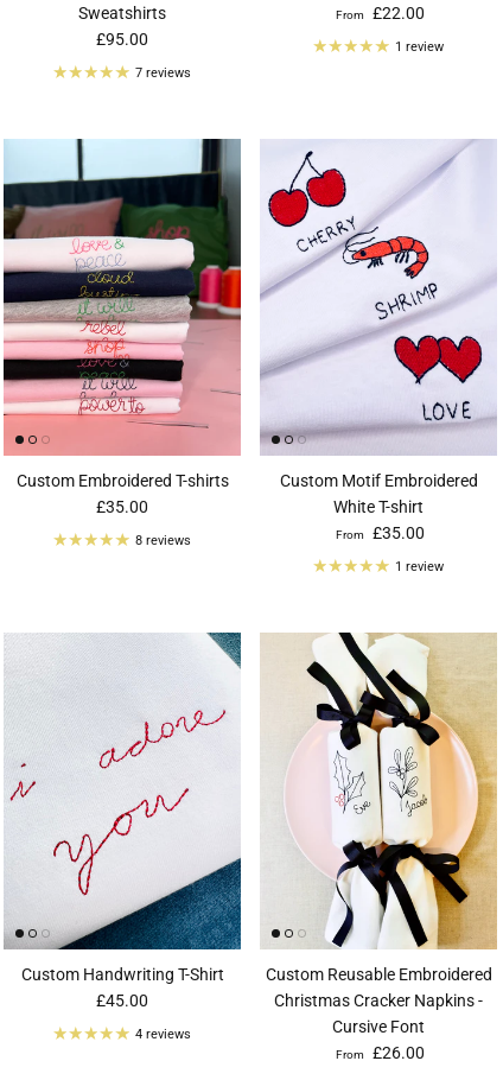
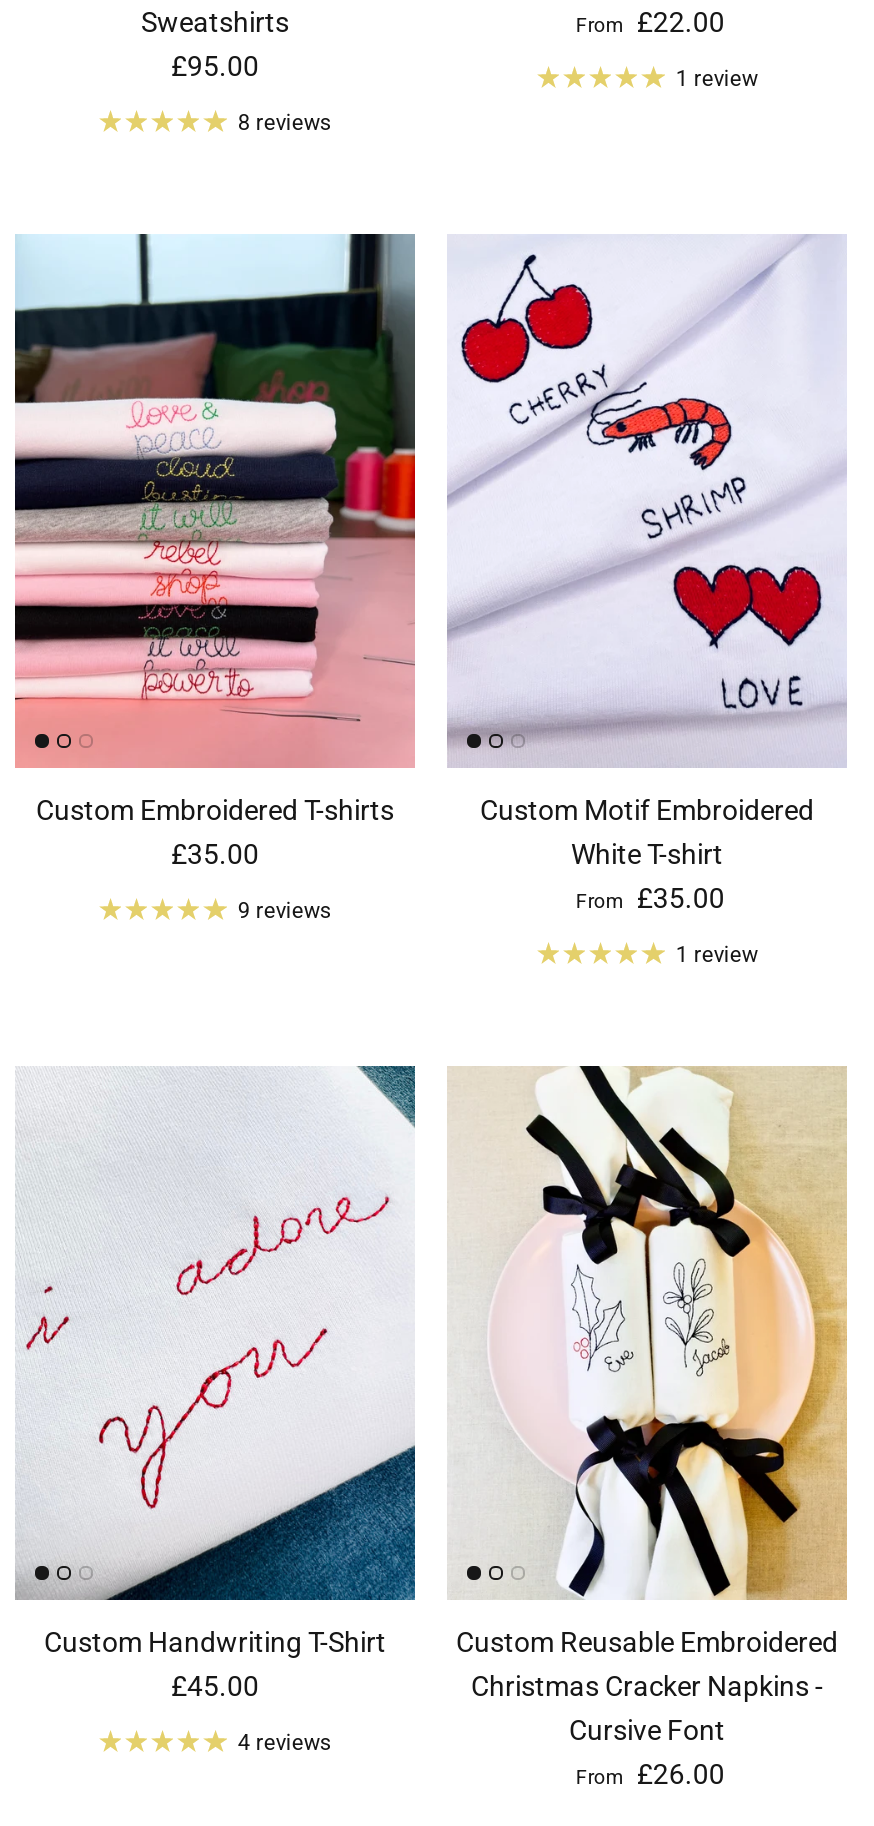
- 7 reviews
+ 8 reviews

- 8 reviews
+ 9 reviews
